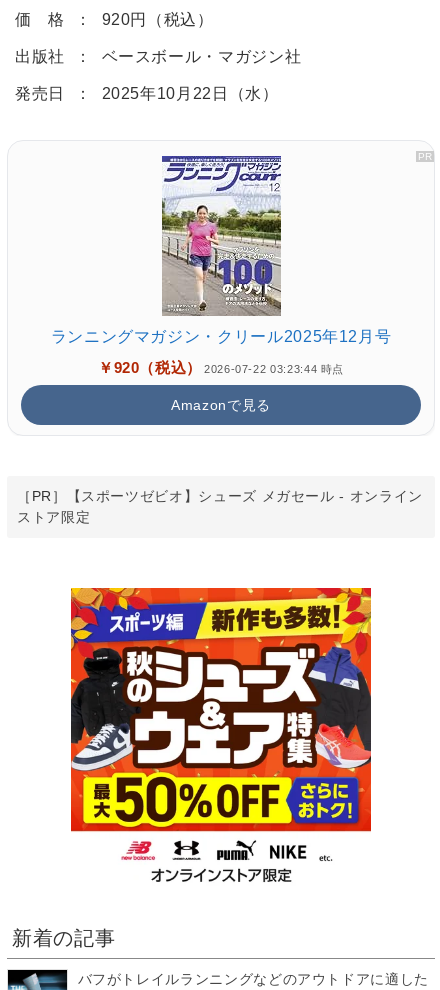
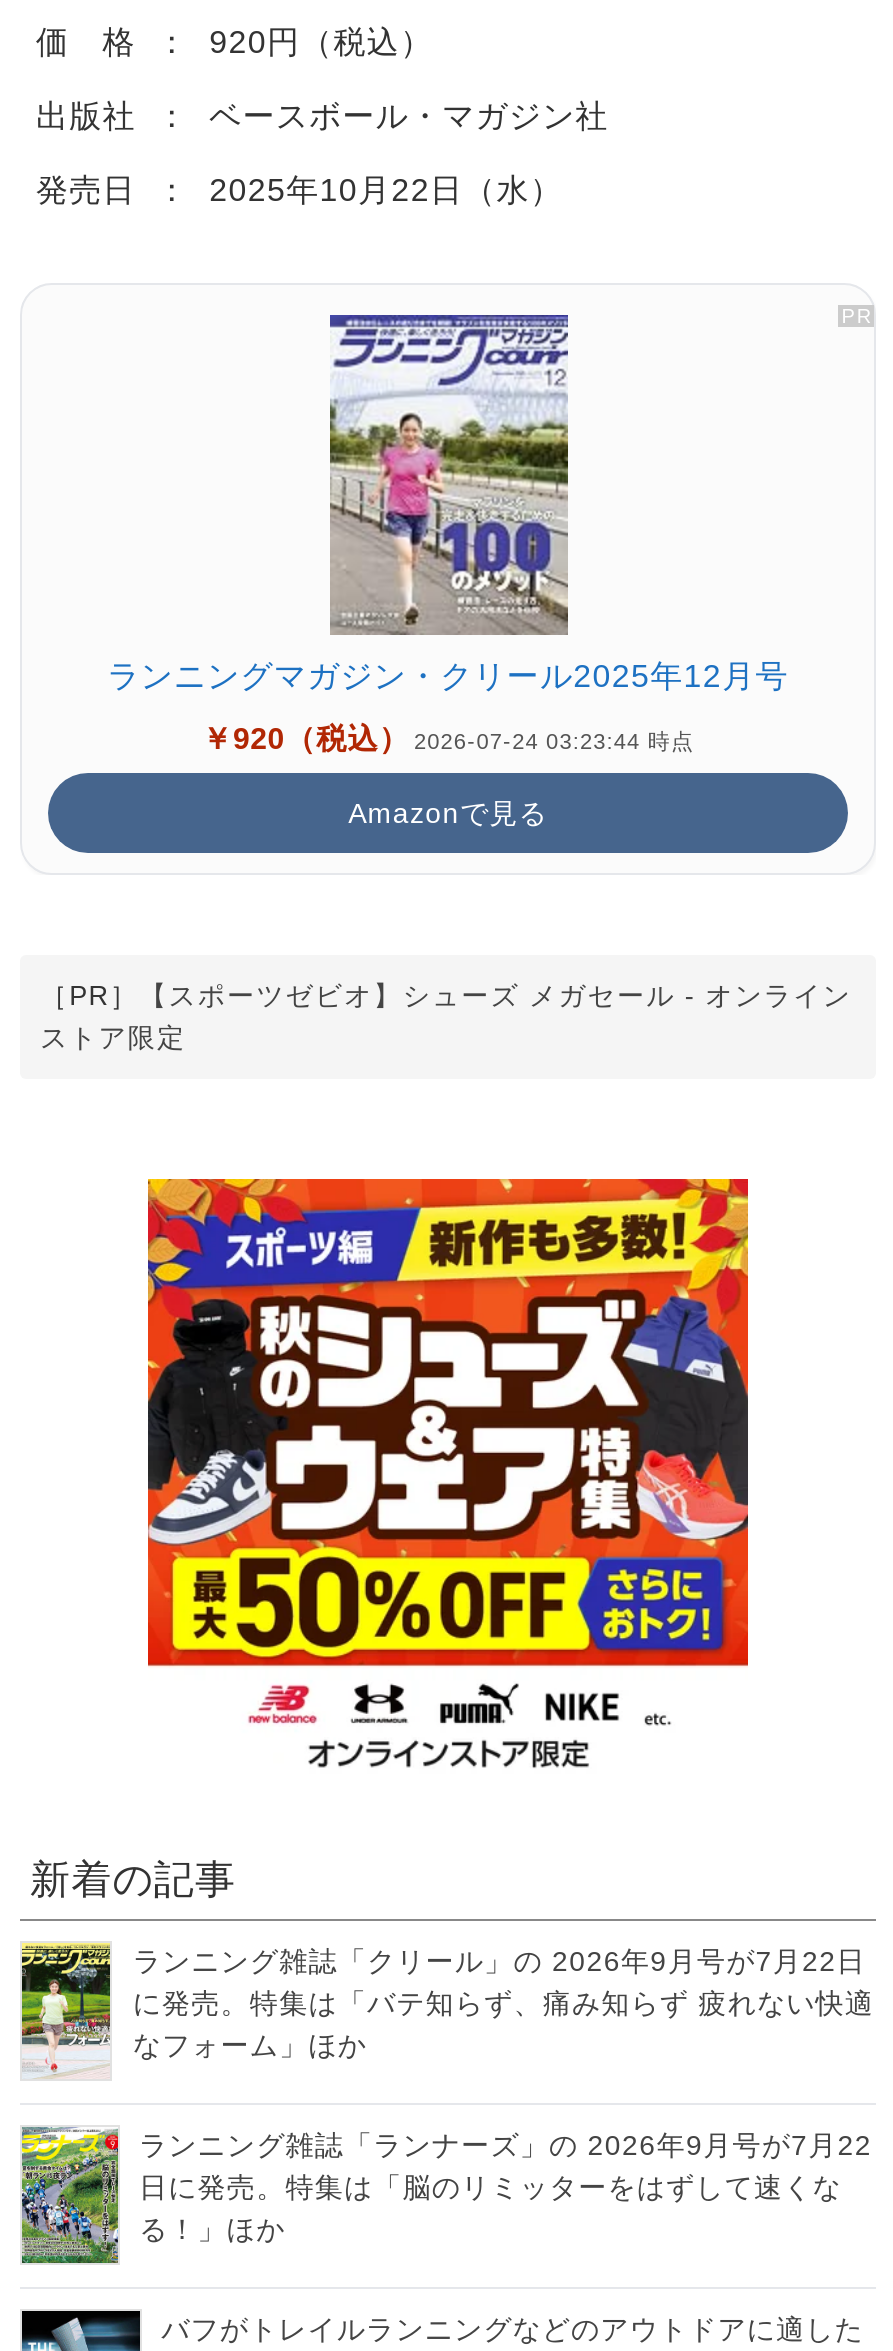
- ￥920（税込） 2026-07-22 03:23:44 時点
+ ￥920（税込） 2026-07-24 03:23:44 時点

+ [image]
+ ランニング雑誌「クリール」の 2026年9月号が7月22日
+ に発売。特集は「バテ知らず、痛み知らず 疲れない快適
+ なフォーム」ほか
+ ランニング雑誌「ランナーズ」の 2026年9月号が7月22
+ 日に発売。特集は「脳のリミッターをはずして速くな
+ る！」ほか

+ [image]
